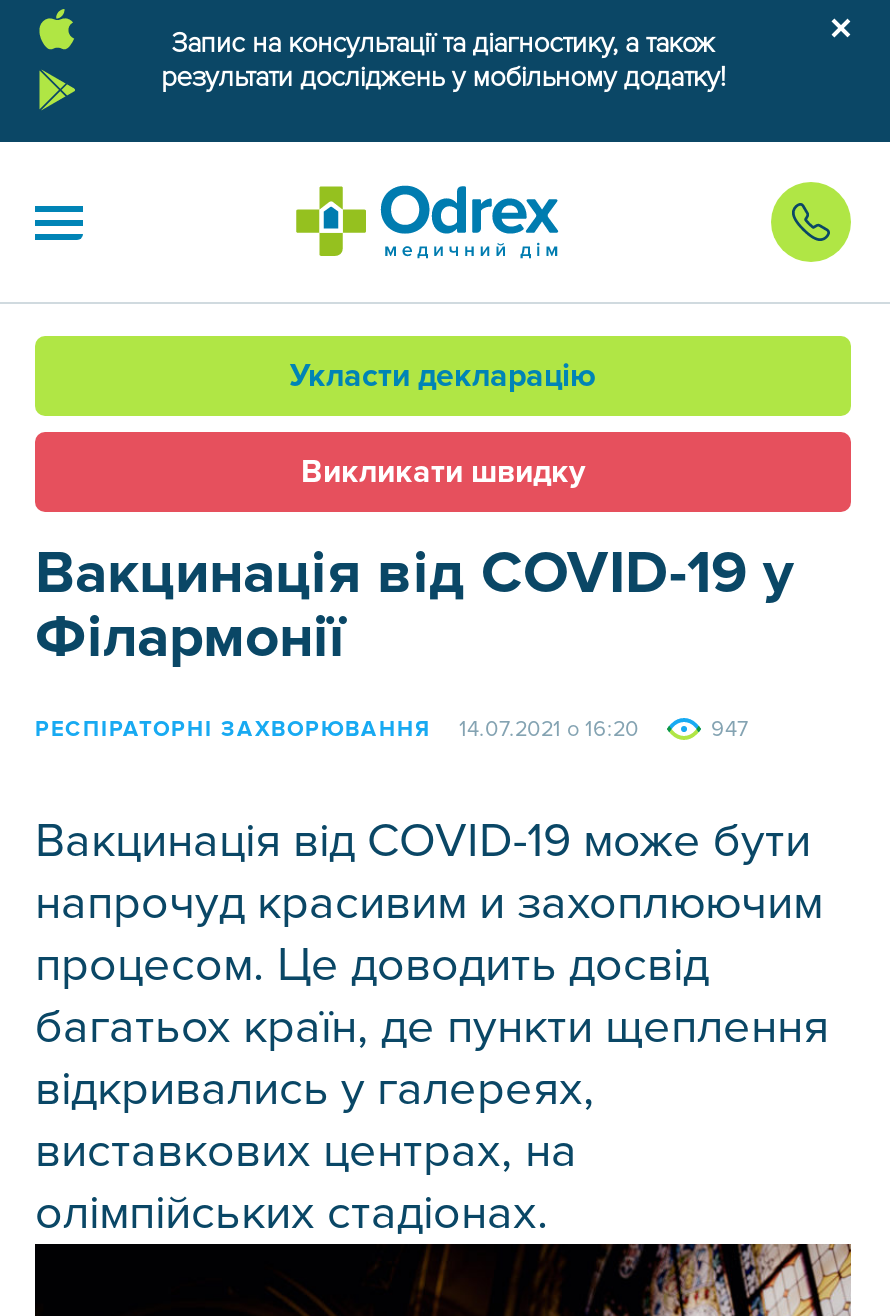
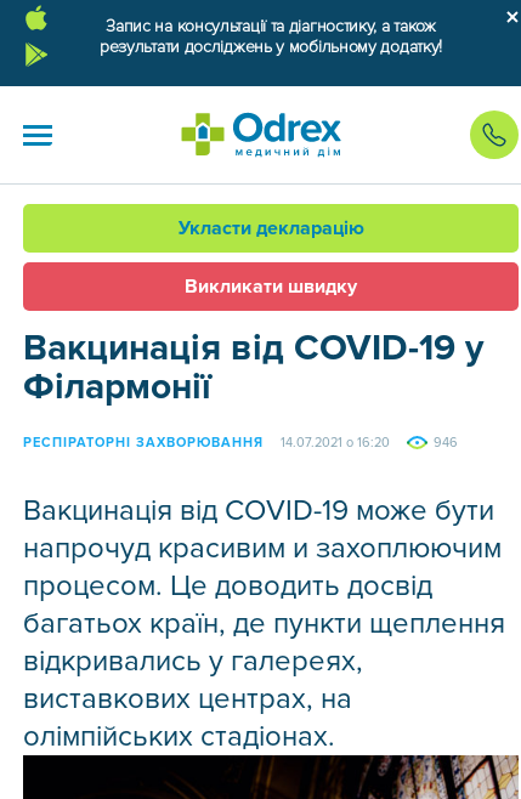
- 947
+ 946
